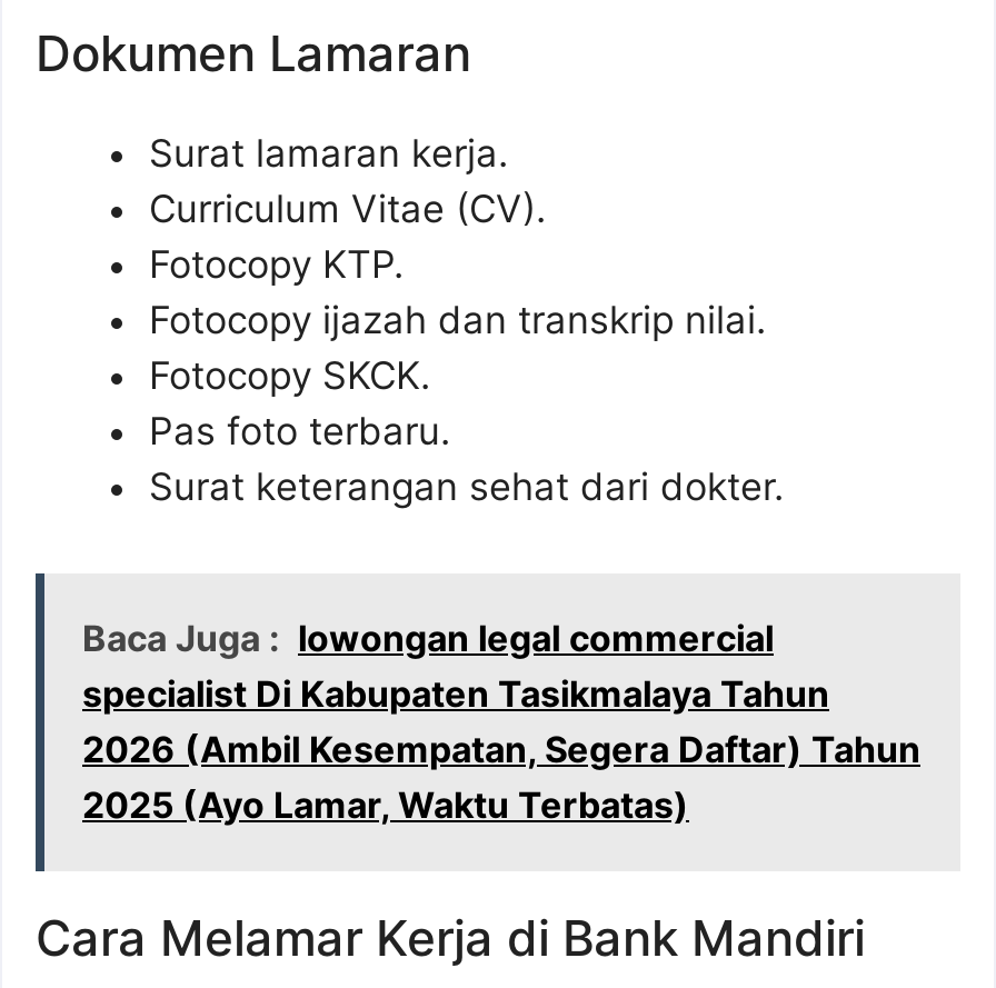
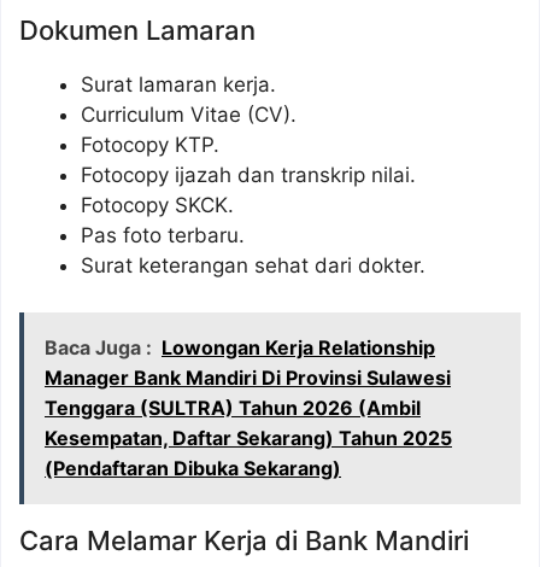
- Baca Juga : lowongan legal commercial
- specialist Di Kabupaten Tasikmalaya Tahun
- 2026 (Ambil Kesempatan, Segera Daftar) Tahun
- 2025 (Ayo Lamar, Waktu Terbatas)
+ Baca Juga : Lowongan Kerja Relationship
+ Manager Bank Mandiri Di Provinsi Sulawesi
+ Tenggara (SULTRA) Tahun 2026 (Ambil
+ Kesempatan, Daftar Sekarang) Tahun 2025
+ (Pendaftaran Dibuka Sekarang)
